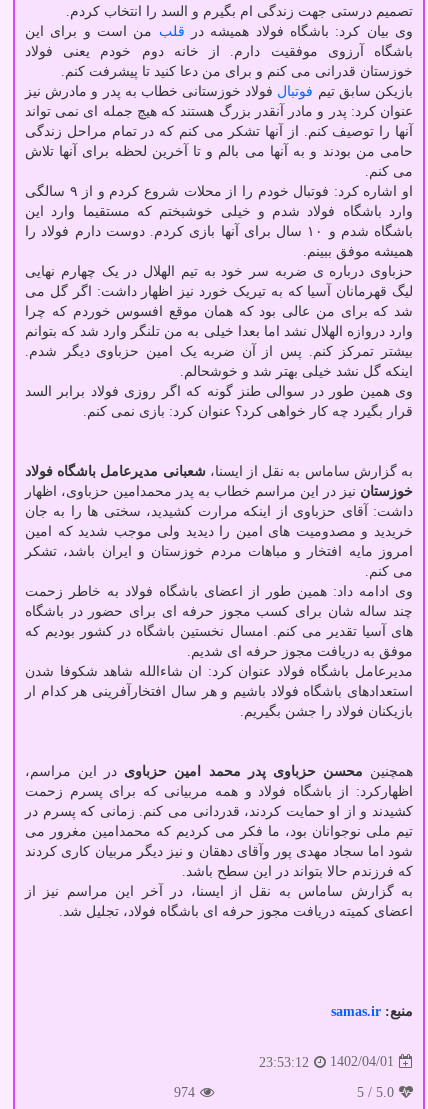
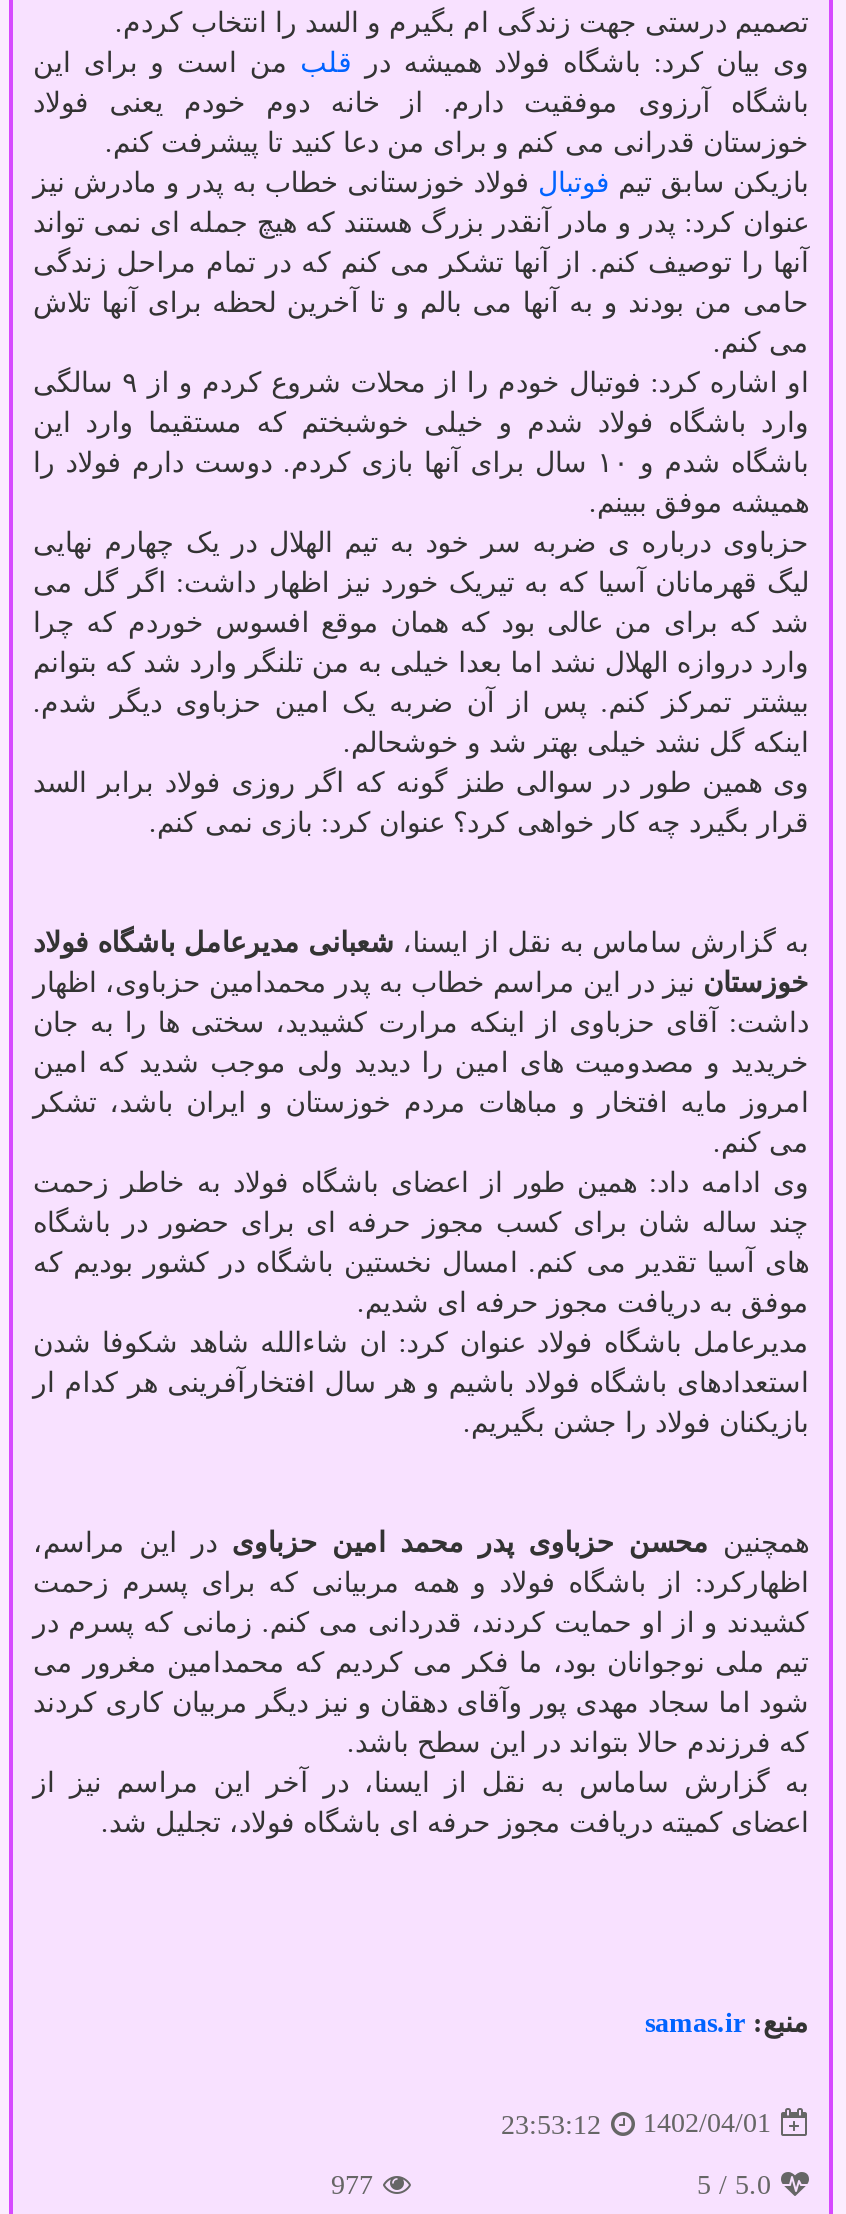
- 974
+ 977
